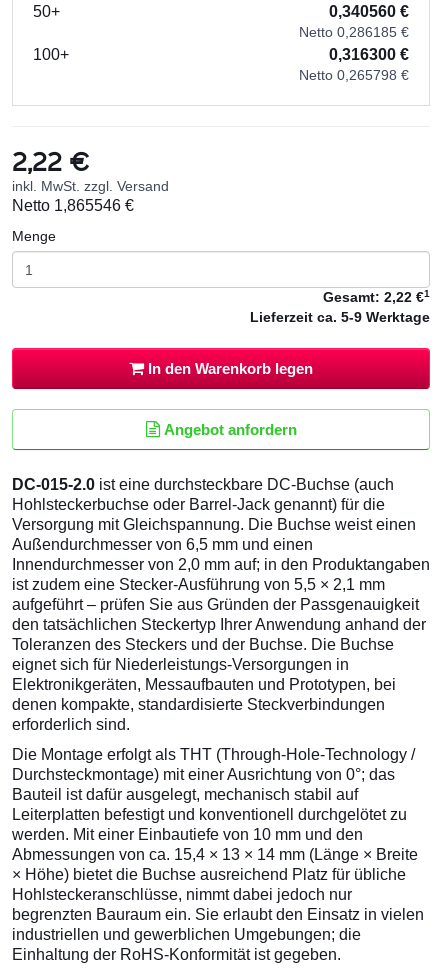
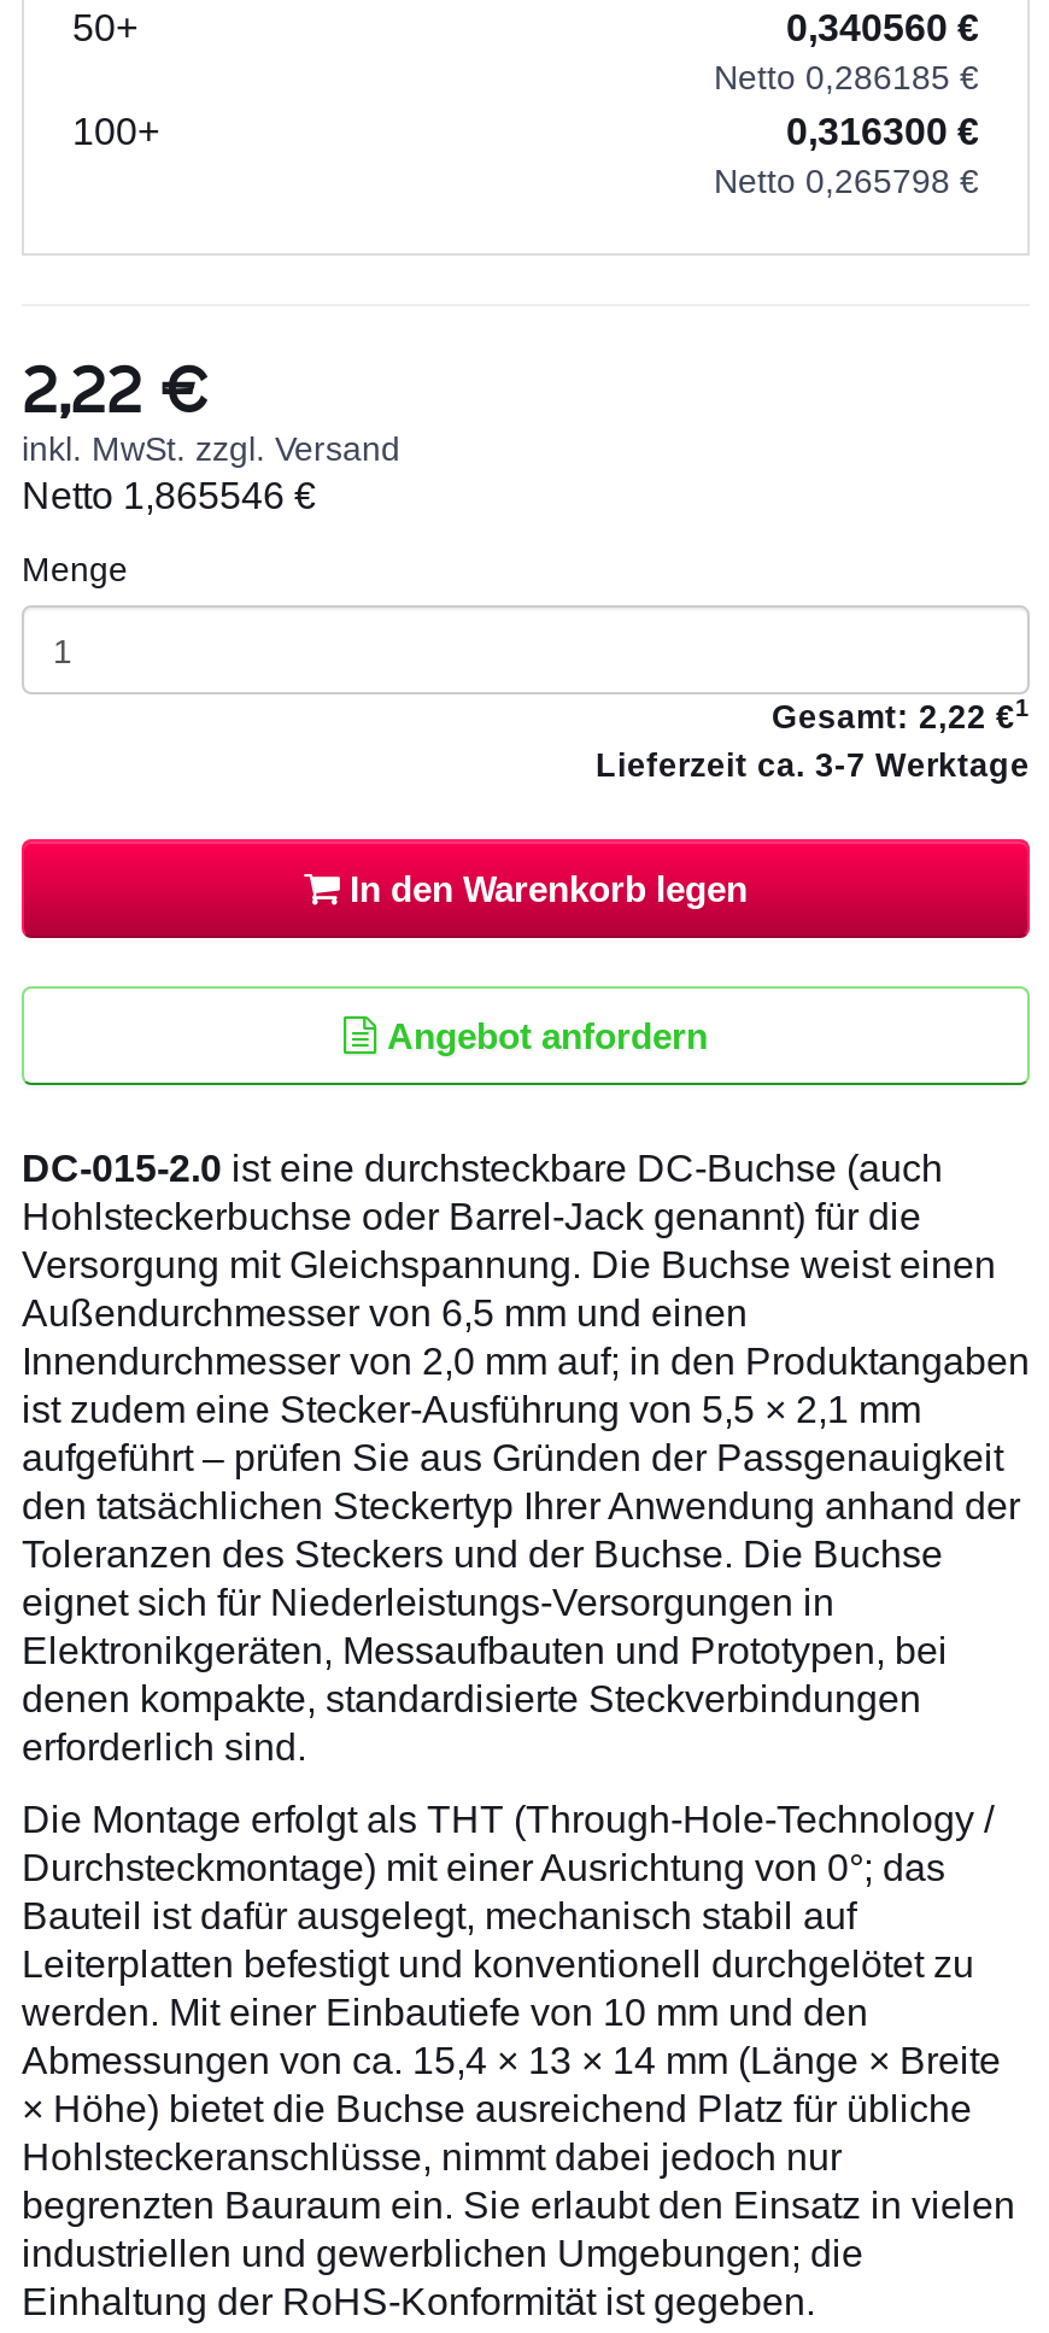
- Lieferzeit ca. 5-9 Werktage
+ Lieferzeit ca. 3-7 Werktage
